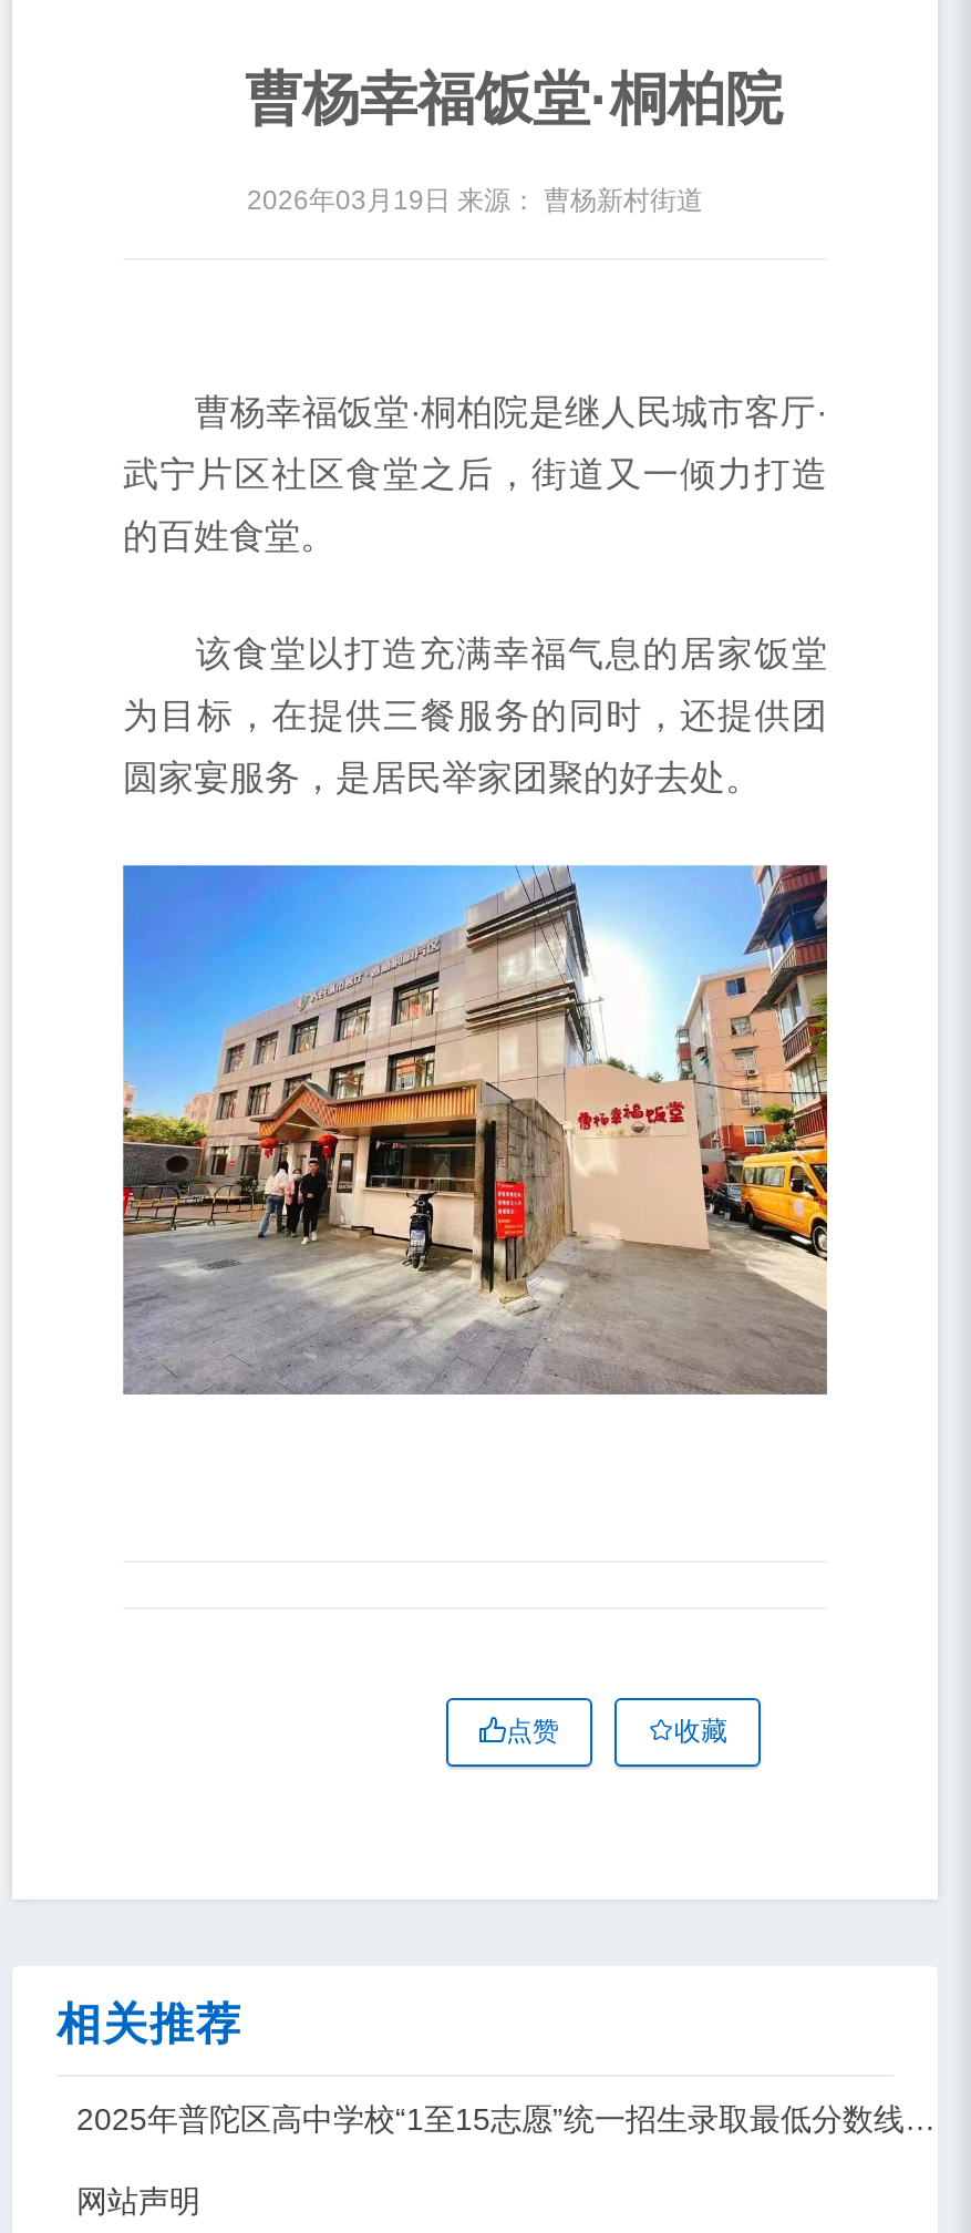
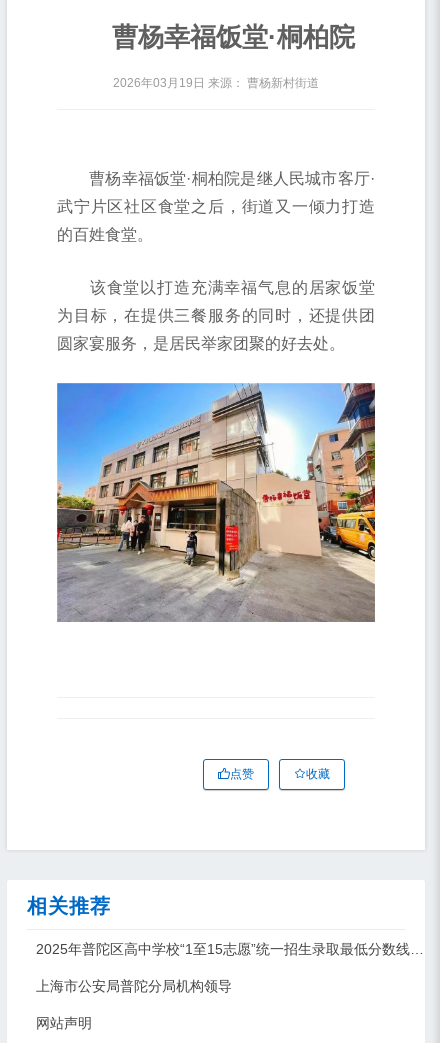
+ 上海市公安局普陀分局机构领导
